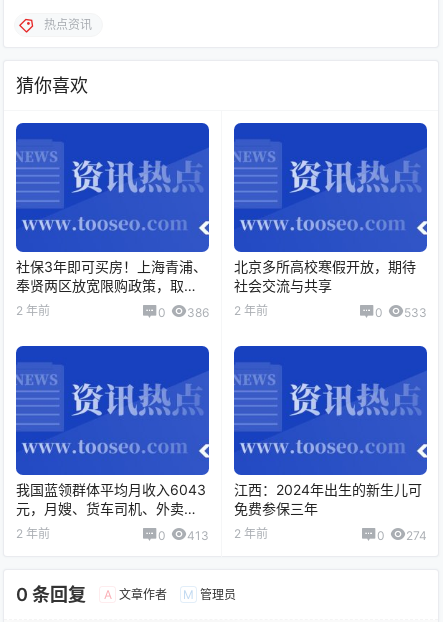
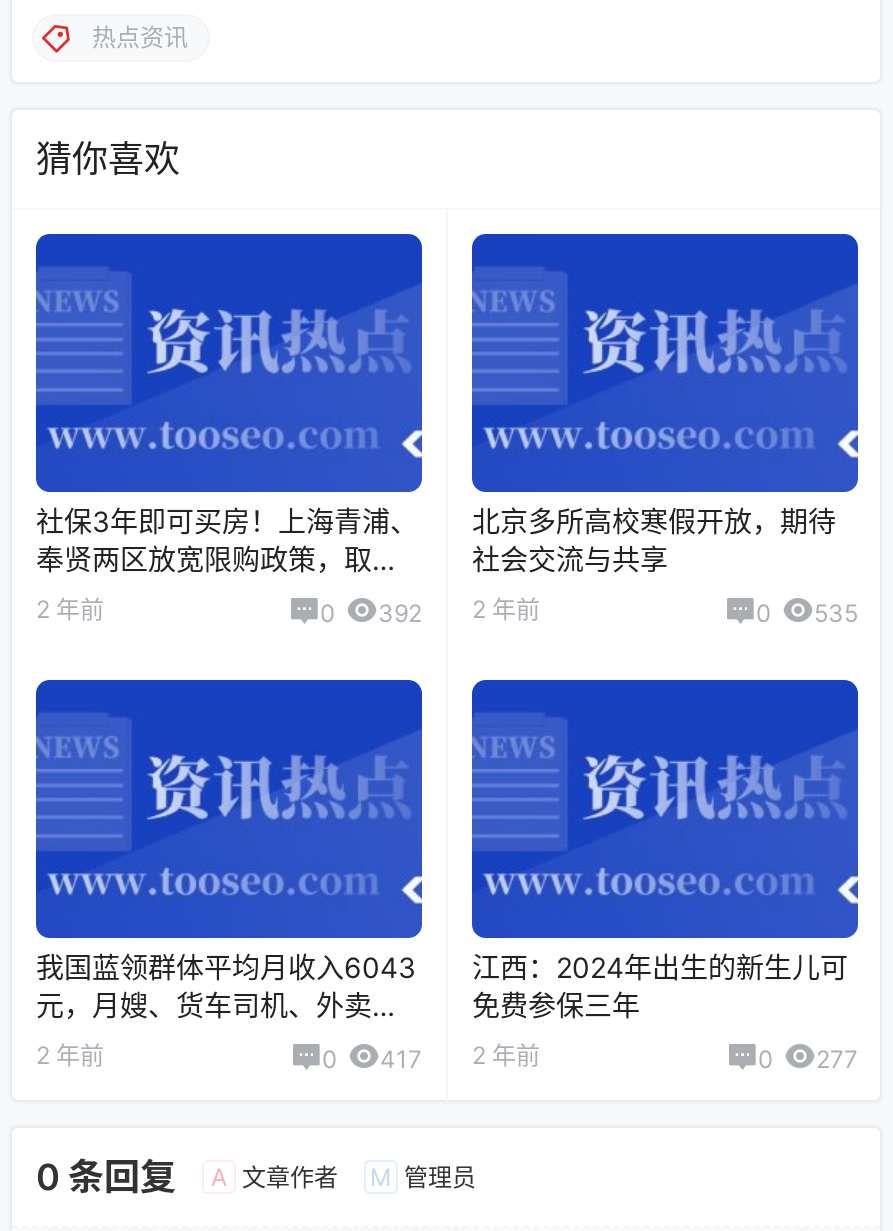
- 386
+ 392

- 533
+ 535

- 413
+ 417

- 274
+ 277
